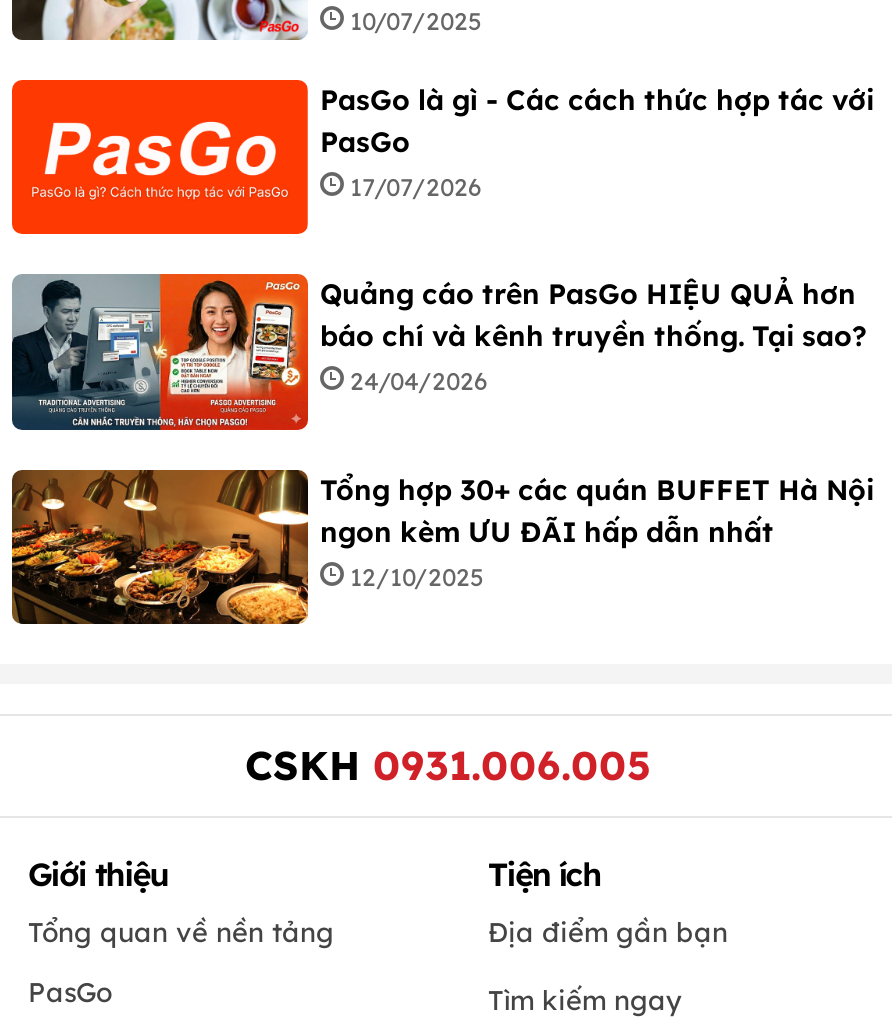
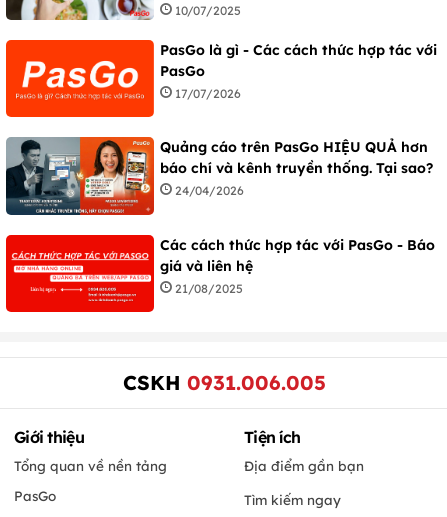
- [image]
- Tổng hợp 30+ các quán BUFFET Hà Nội
- ngon kèm ƯU ĐÃI hấp dẫn nhất
- 12/10/2025
+ [image]
+ Các cách thức hợp tác với PasGo - Báo
+ giá và liên hệ
+ 21/08/2025
